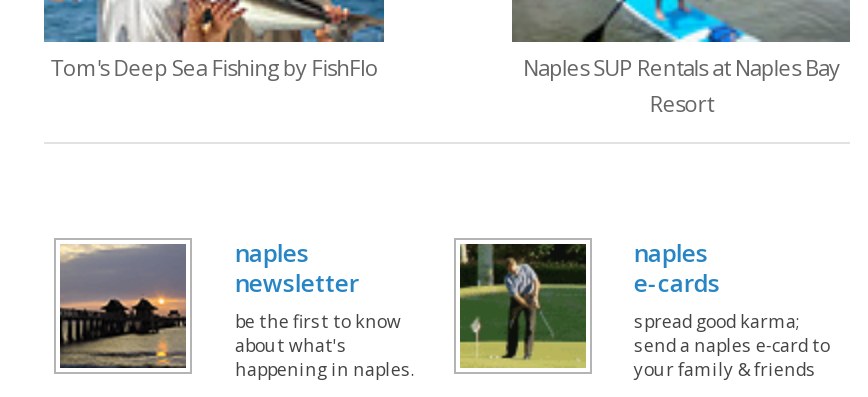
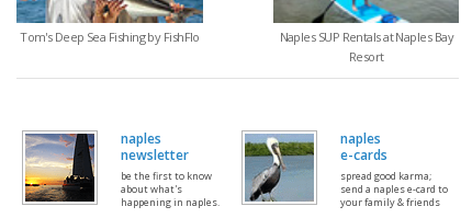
- [image]
+ [image]

- [image]
+ [image]
